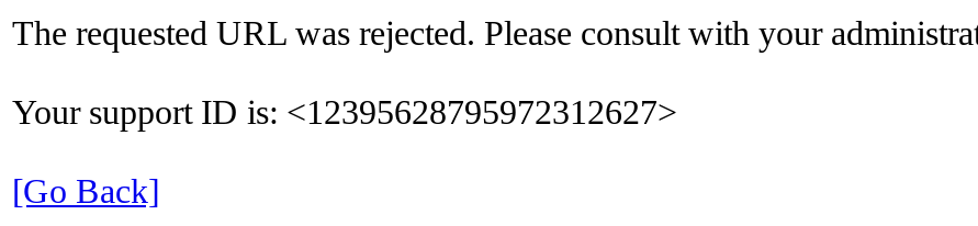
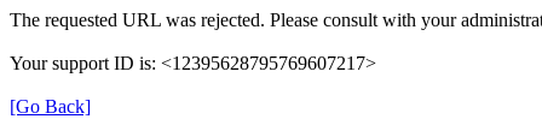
- Your support ID is: <12395628795972312627>
+ Your support ID is: <12395628795769607217>
